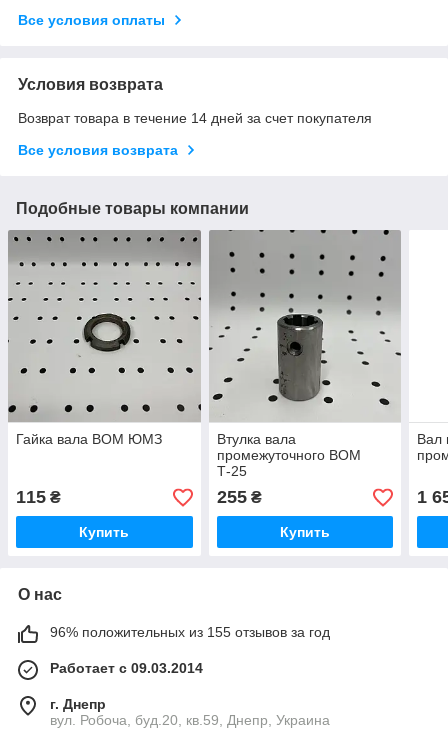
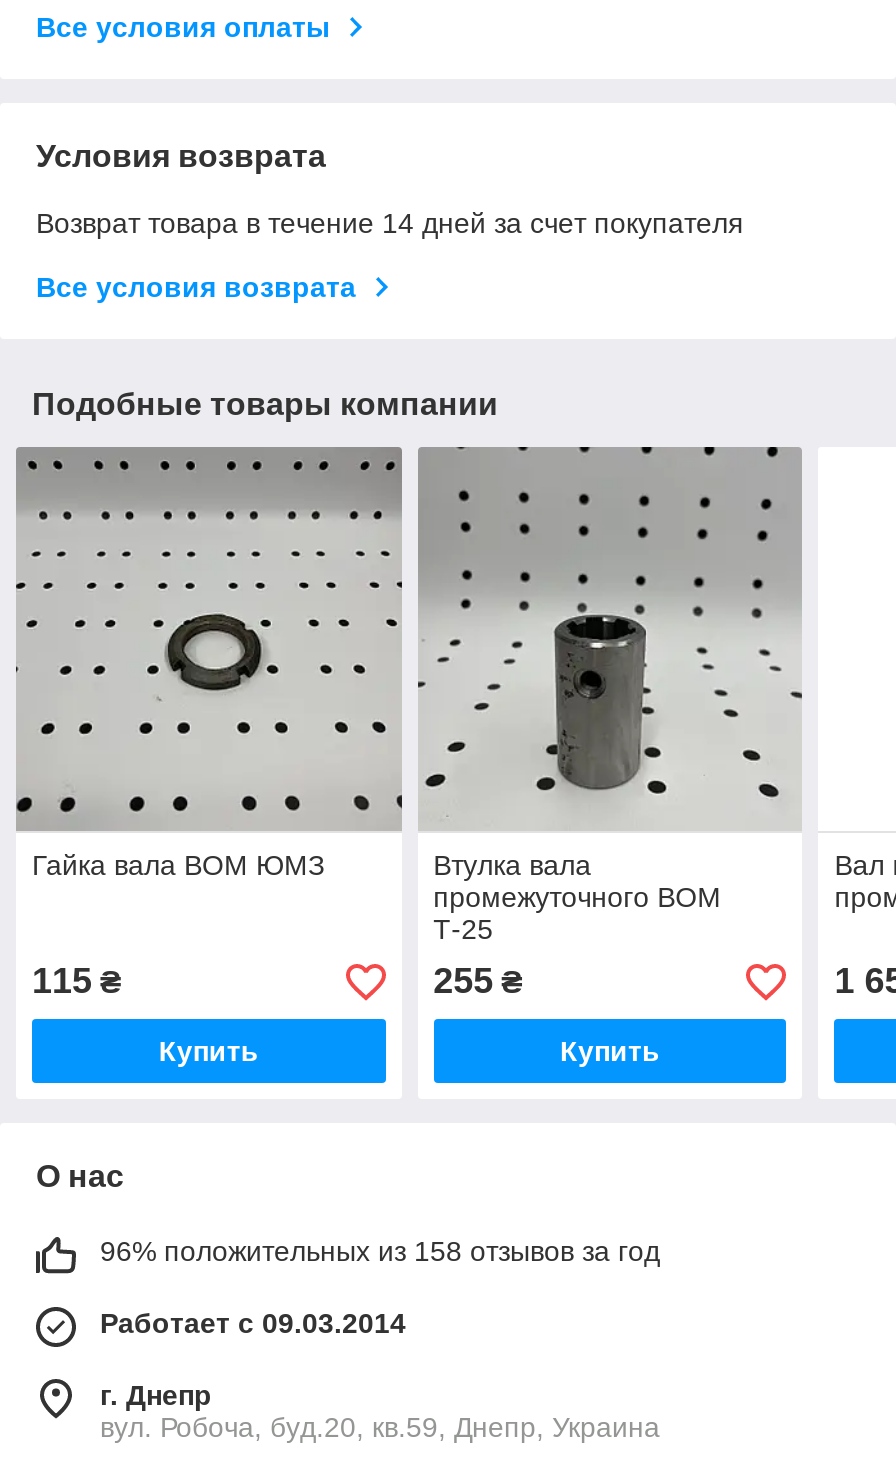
- 96% положительных из 155 отзывов за год
+ 96% положительных из 158 отзывов за год
